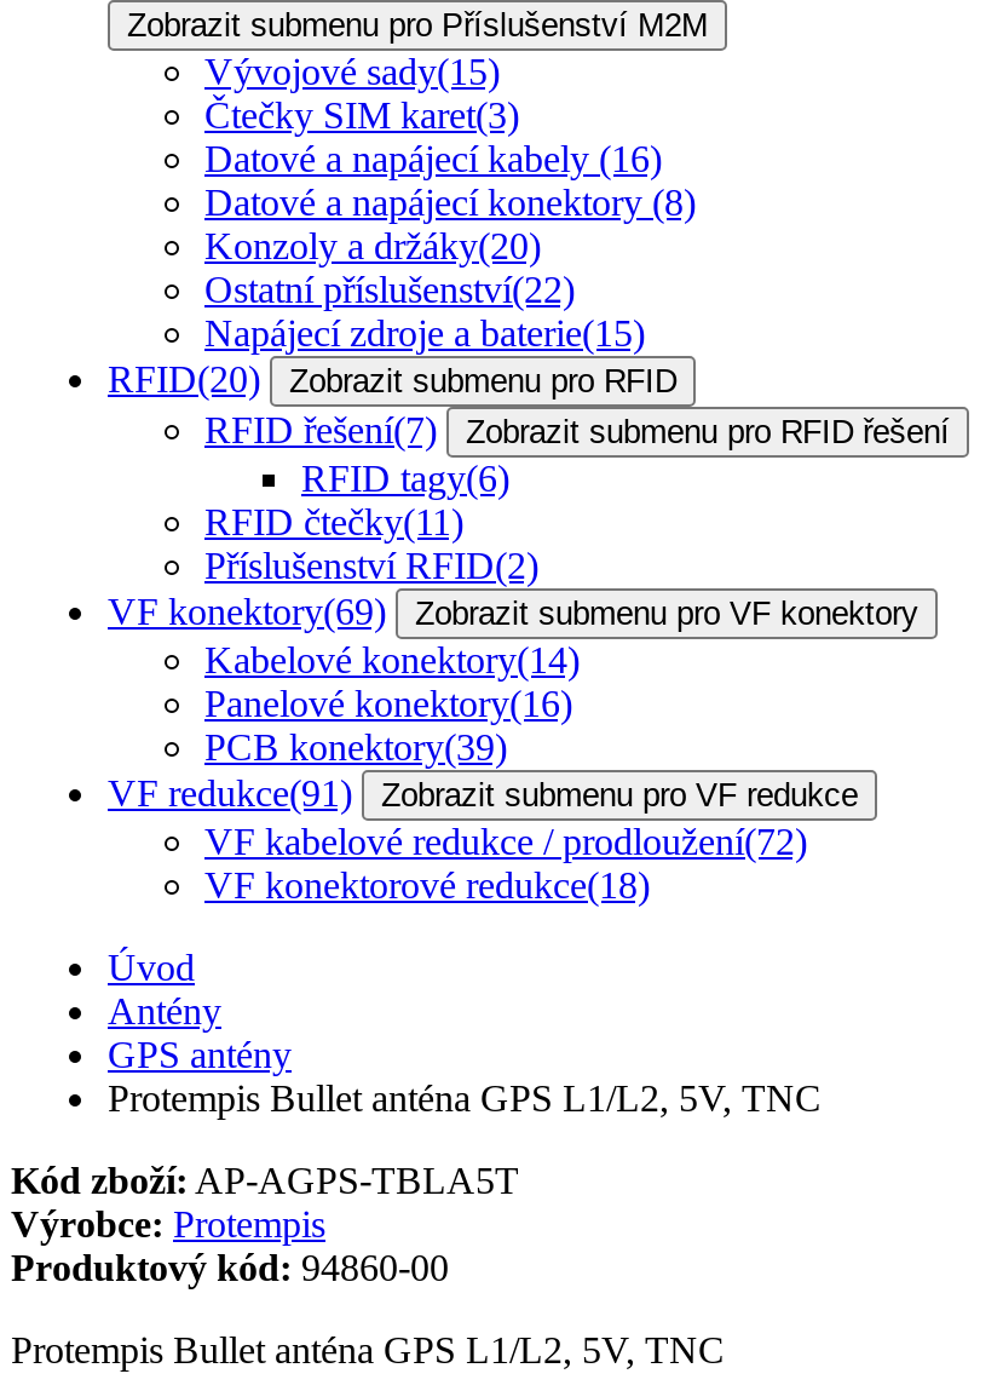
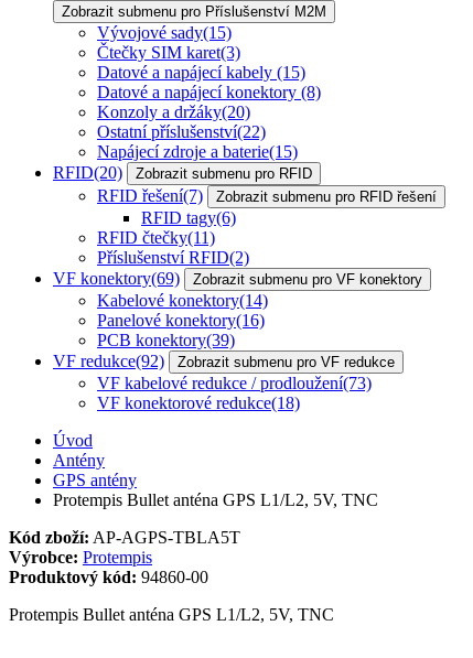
- Datové a napájecí kabely (16)
+ Datové a napájecí kabely (15)

- VF redukce(91) Zobrazit submenu pro VF redukce
+ VF redukce(92) Zobrazit submenu pro VF redukce

- VF kabelové redukce / prodloužení(72)
+ VF kabelové redukce / prodloužení(73)
